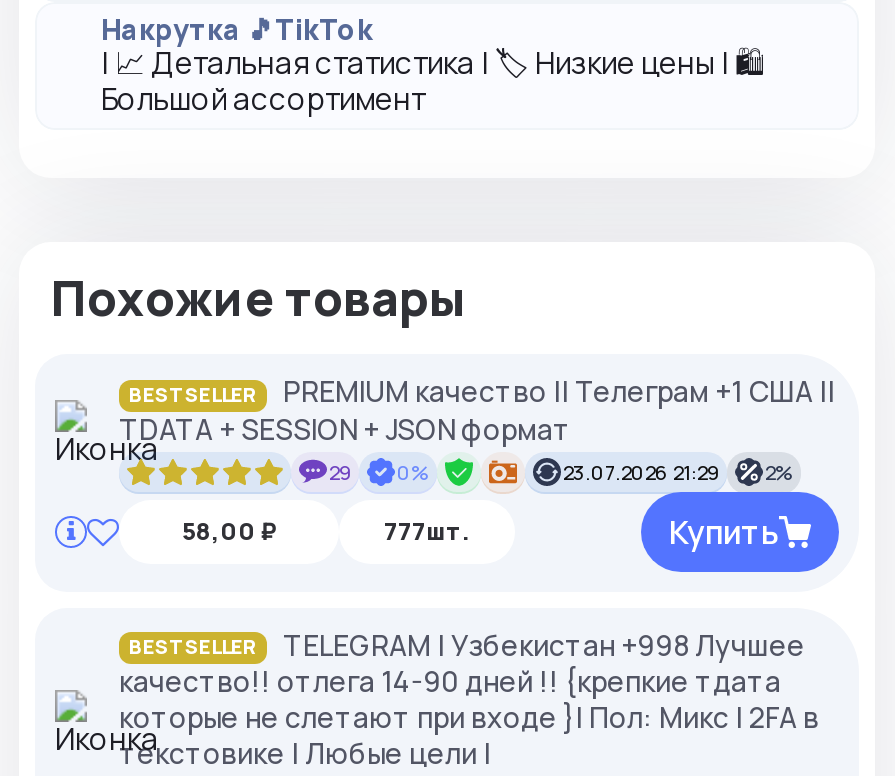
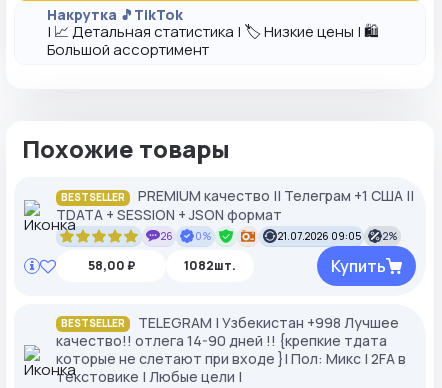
- 29 0%
+ 26 0%

- 23.07.2026 21:29 2%
+ 21.07.2026 09:05 2%

- 777шт.
+ 1082шт.
